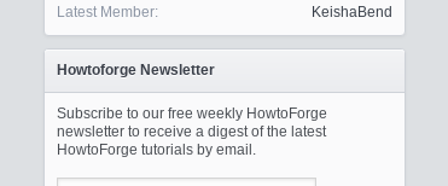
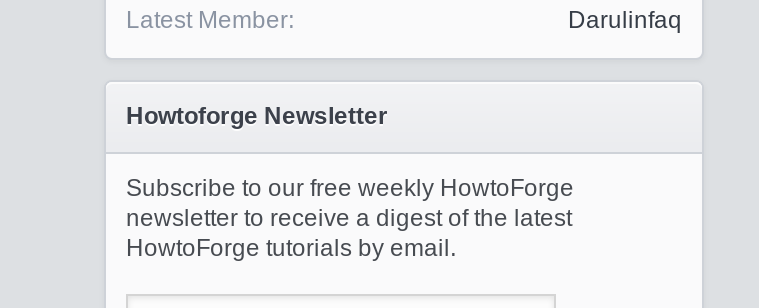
- KeishaBend
+ Darulinfaq
